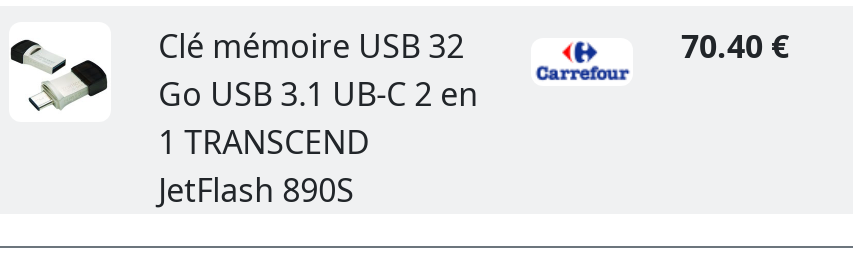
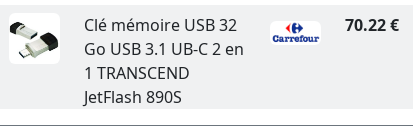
- 70.40 €
+ 70.22 €
